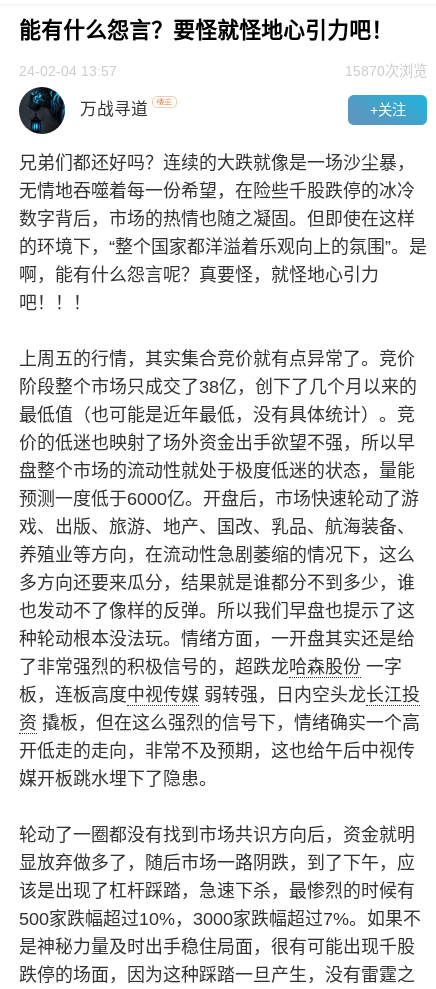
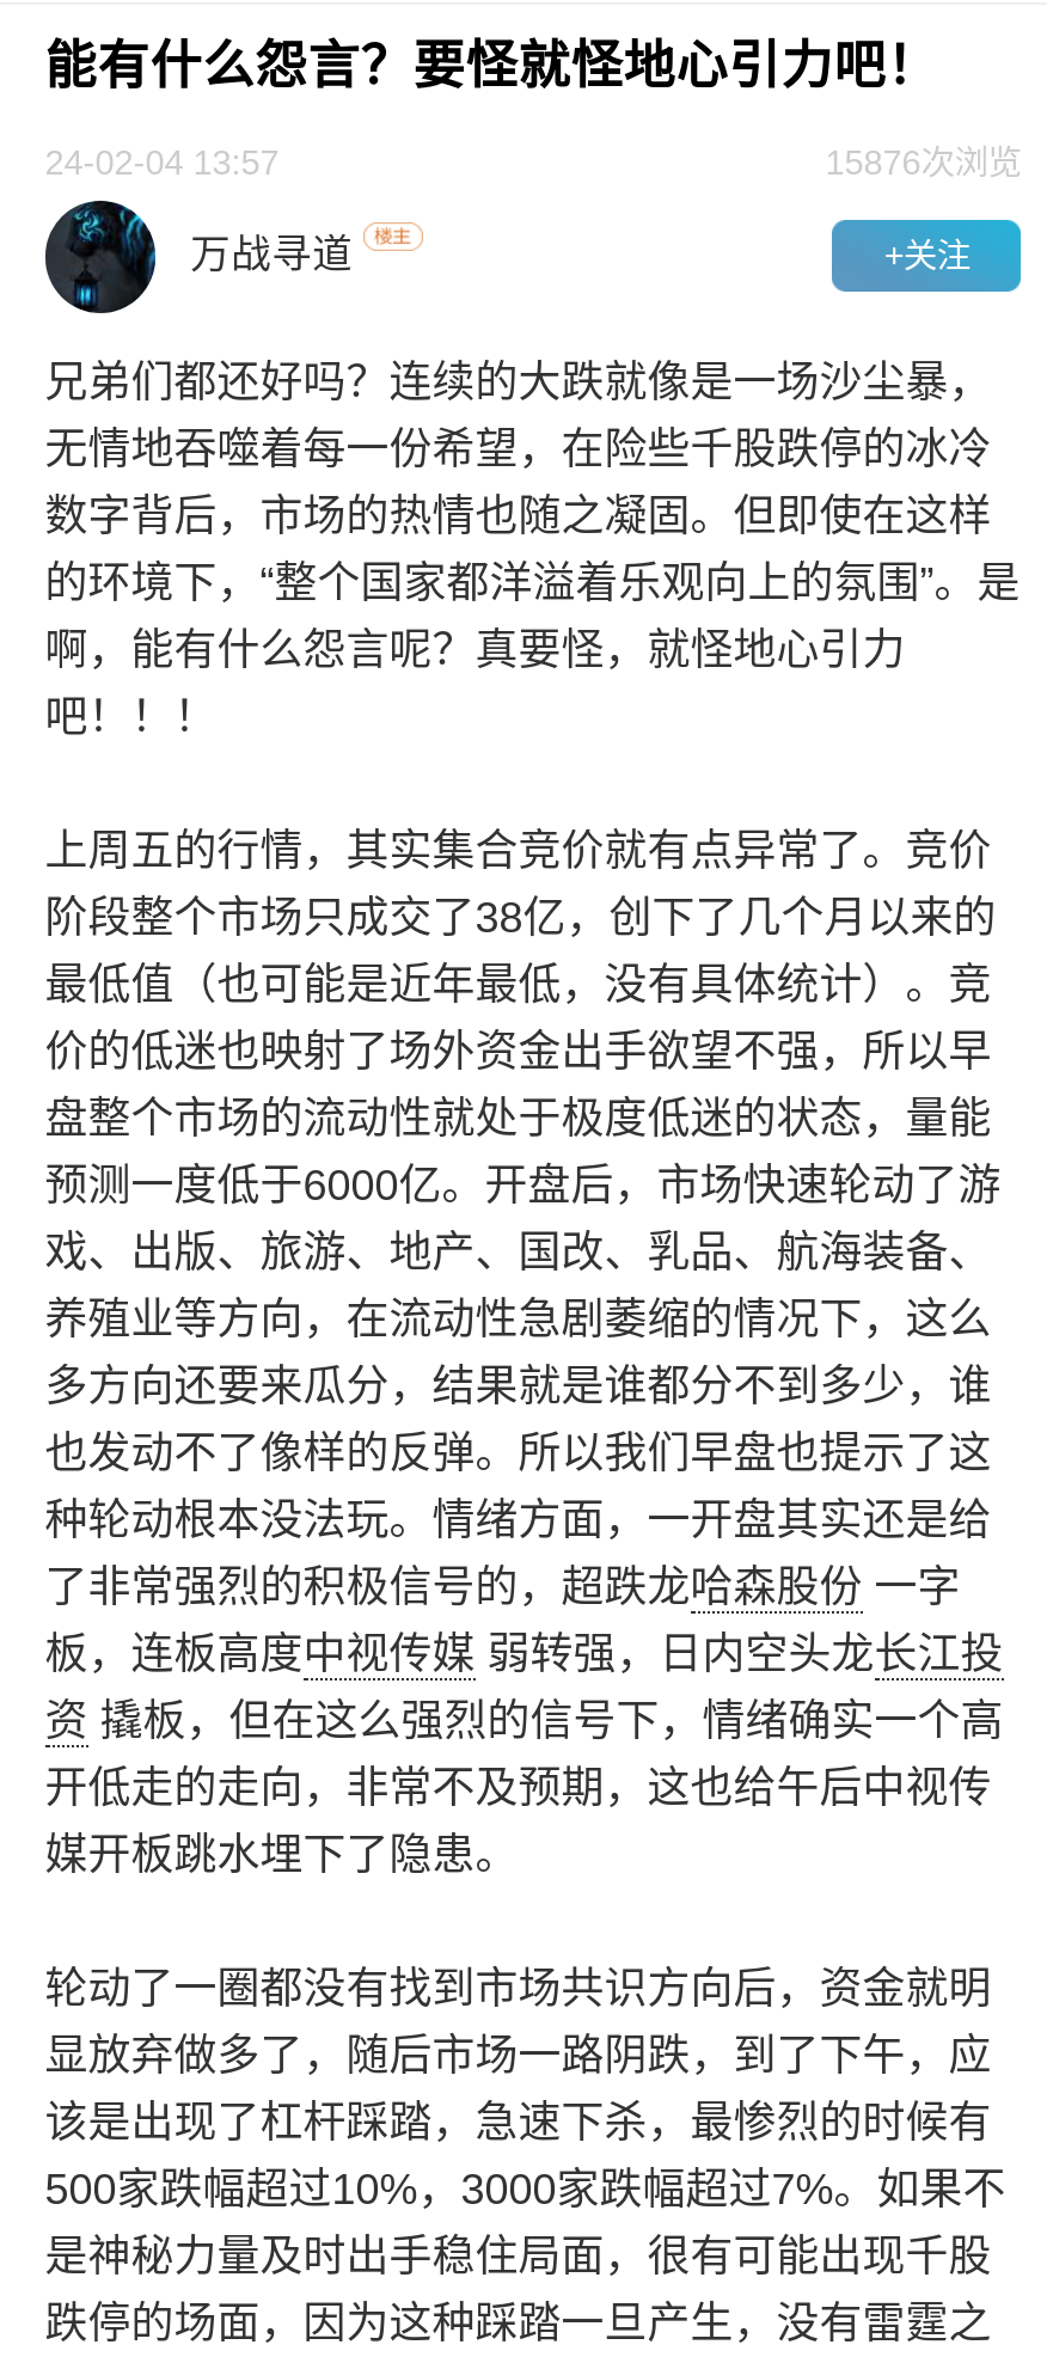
- 15870次浏览
+ 15876次浏览
